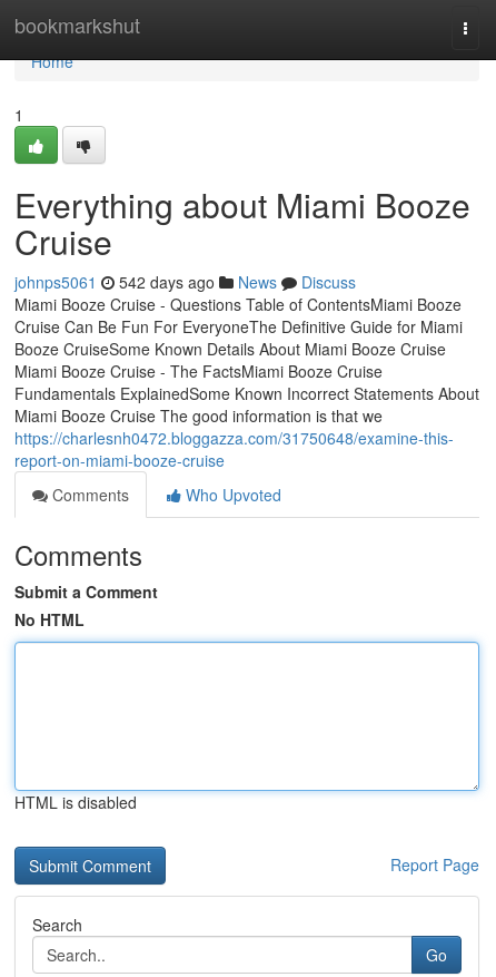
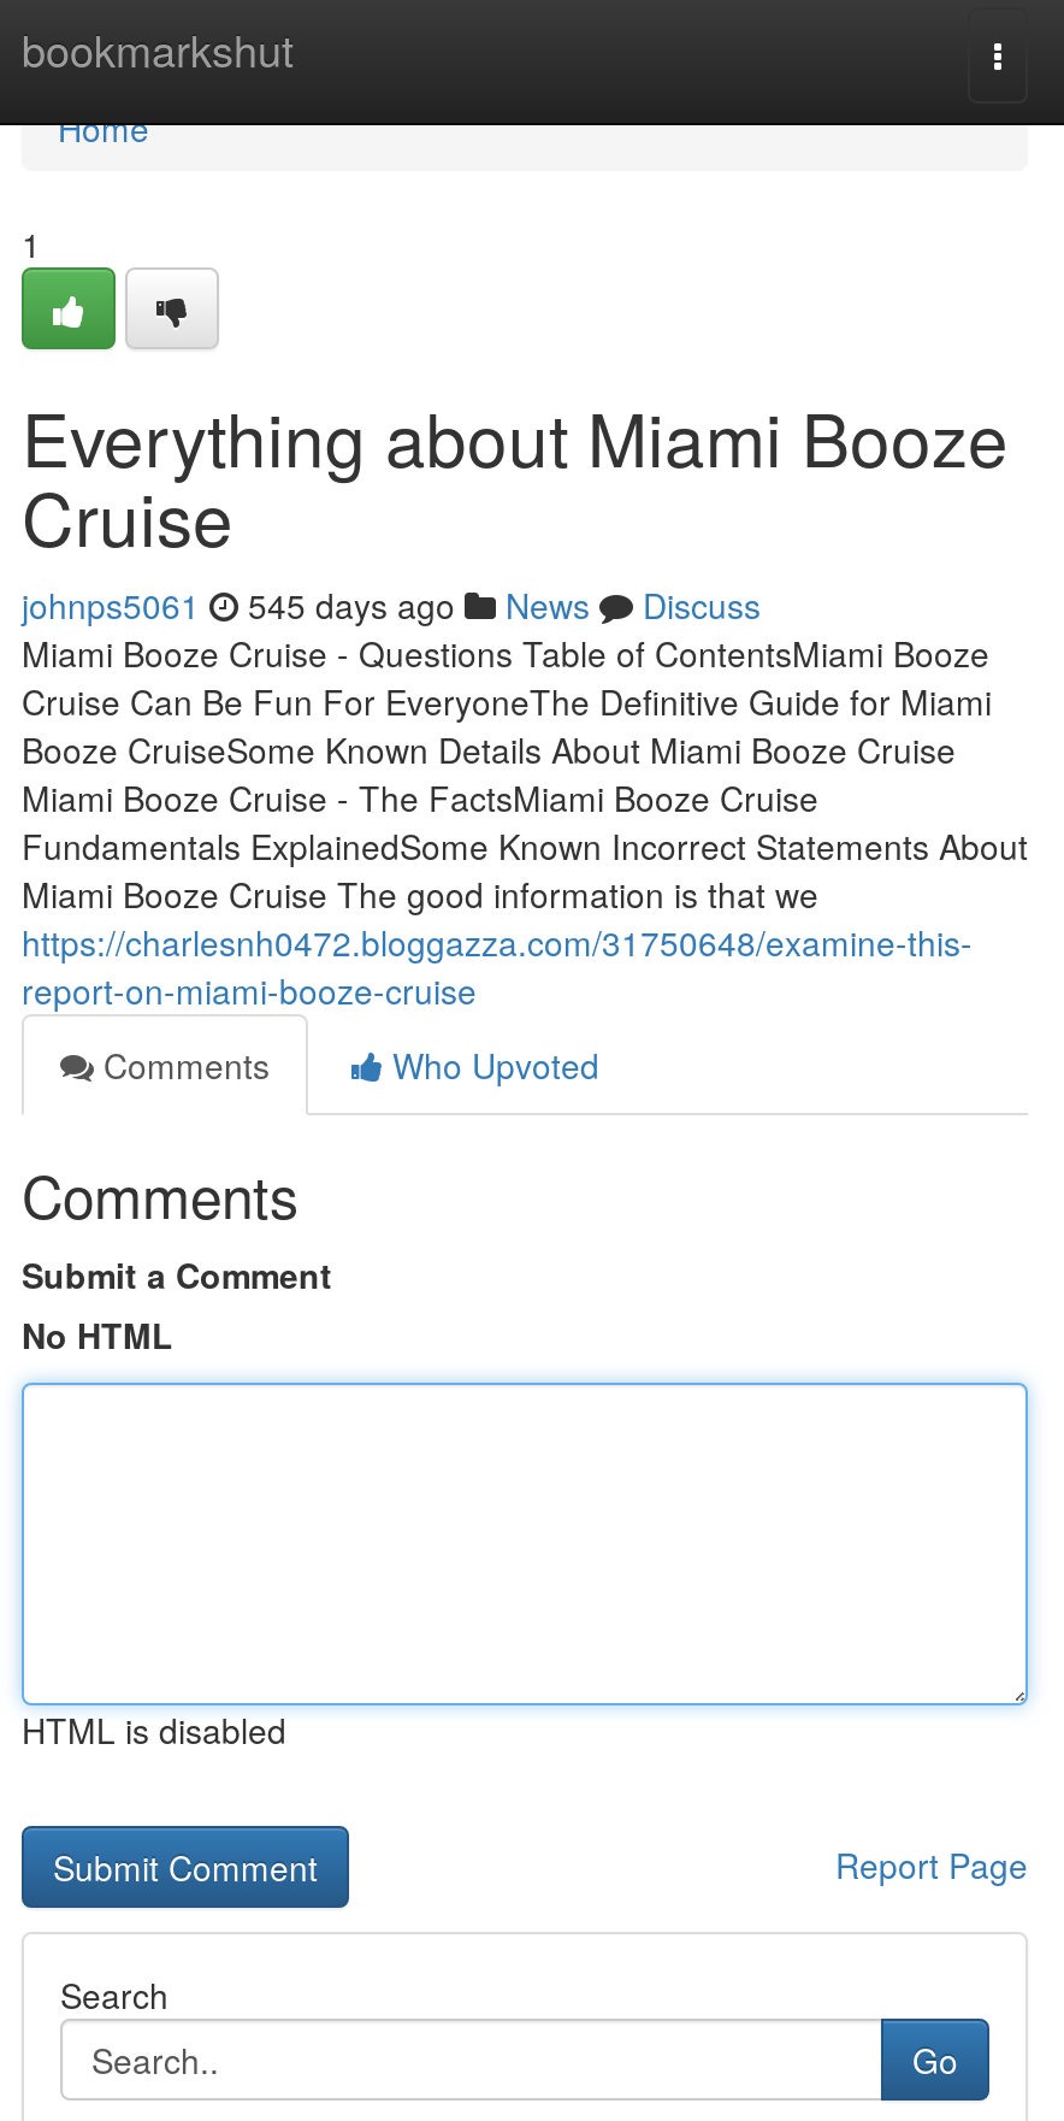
- johnps5061 542 days ago News Discuss
+ johnps5061 545 days ago News Discuss
